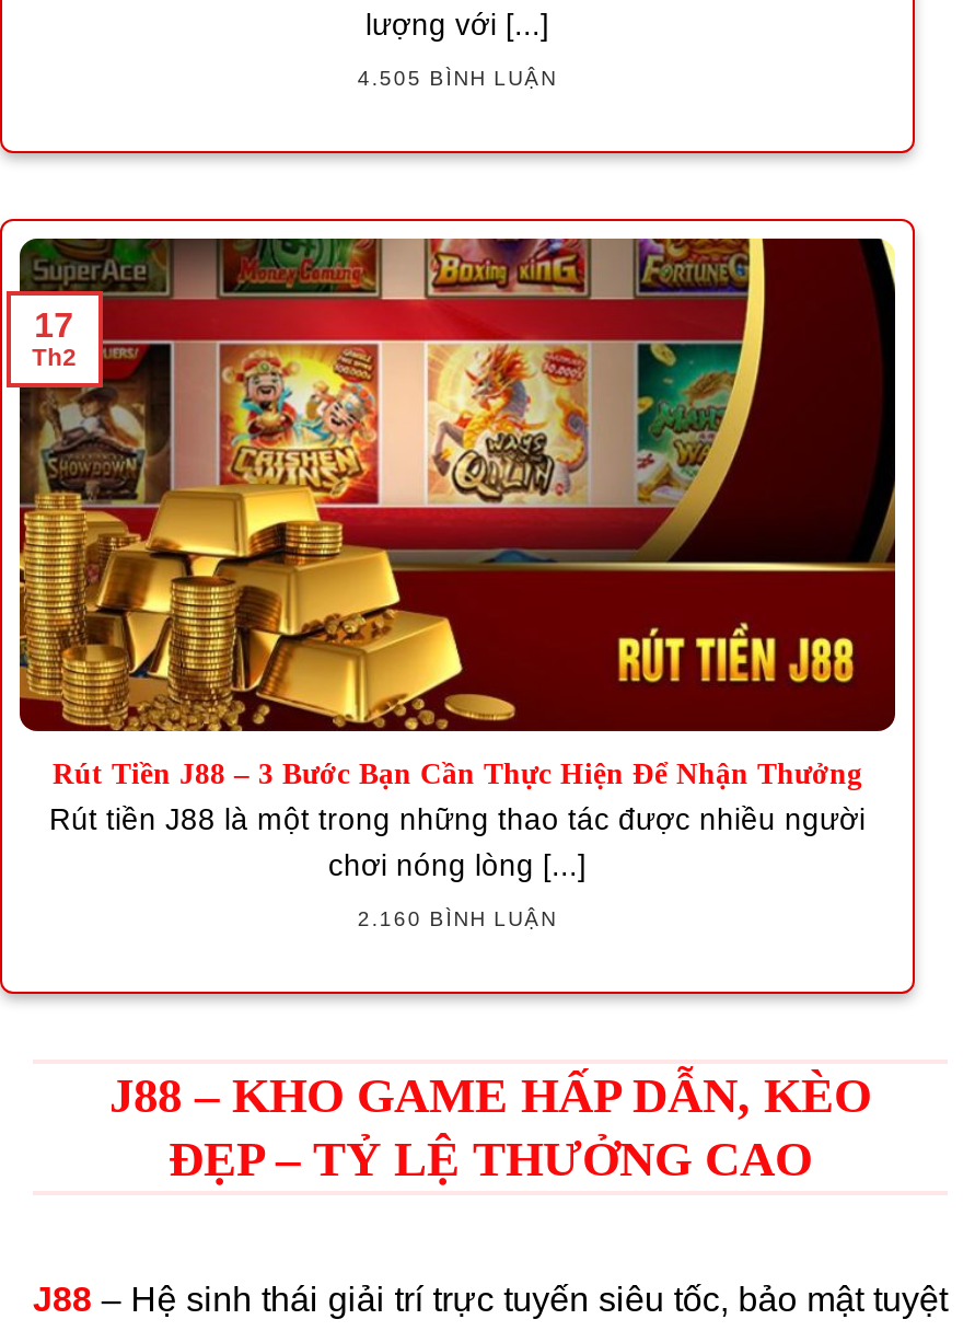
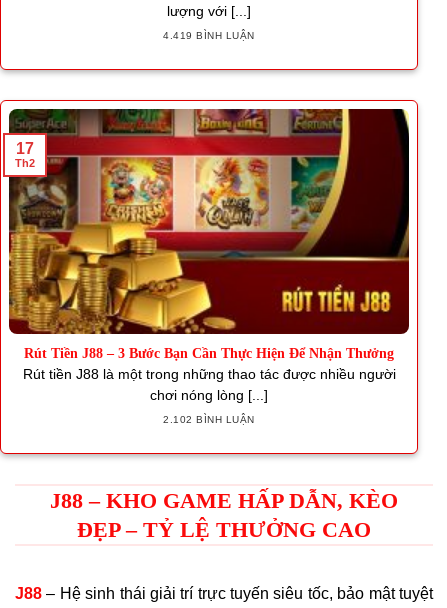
- 4.505 BÌNH LUẬN
+ 4.419 BÌNH LUẬN

- 2.160 BÌNH LUẬN
+ 2.102 BÌNH LUẬN
